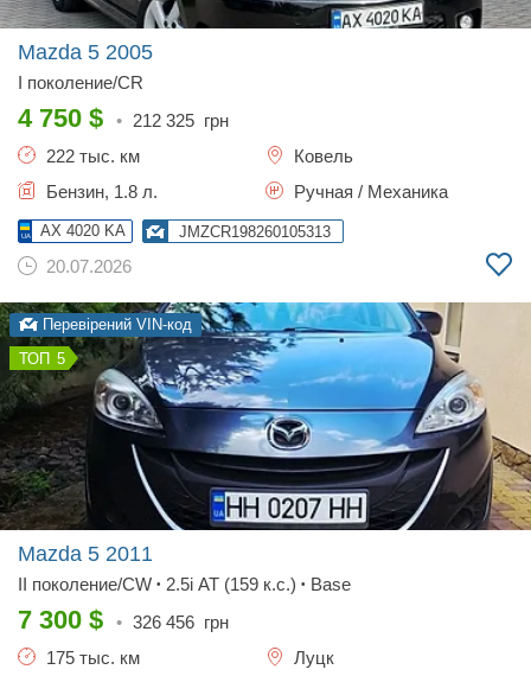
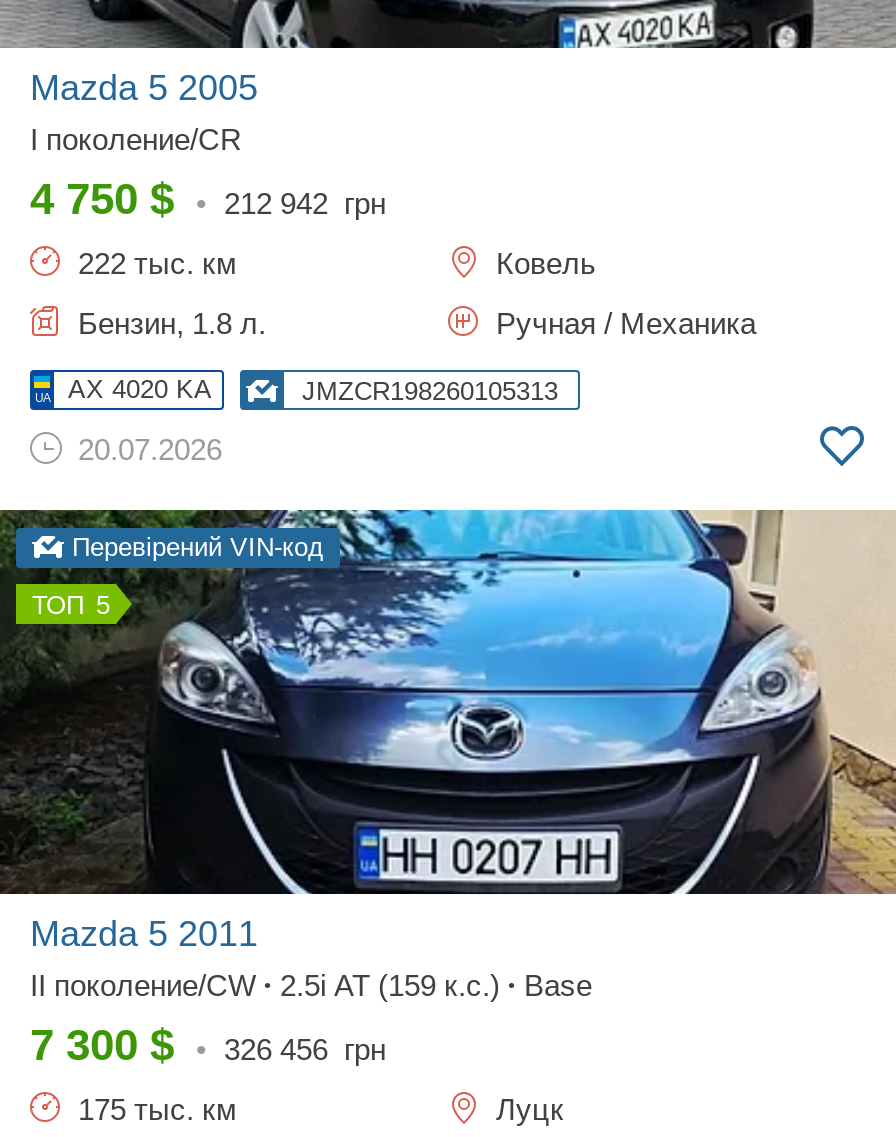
- 4 750 $ • 212 325 грн
+ 4 750 $ • 212 942 грн
